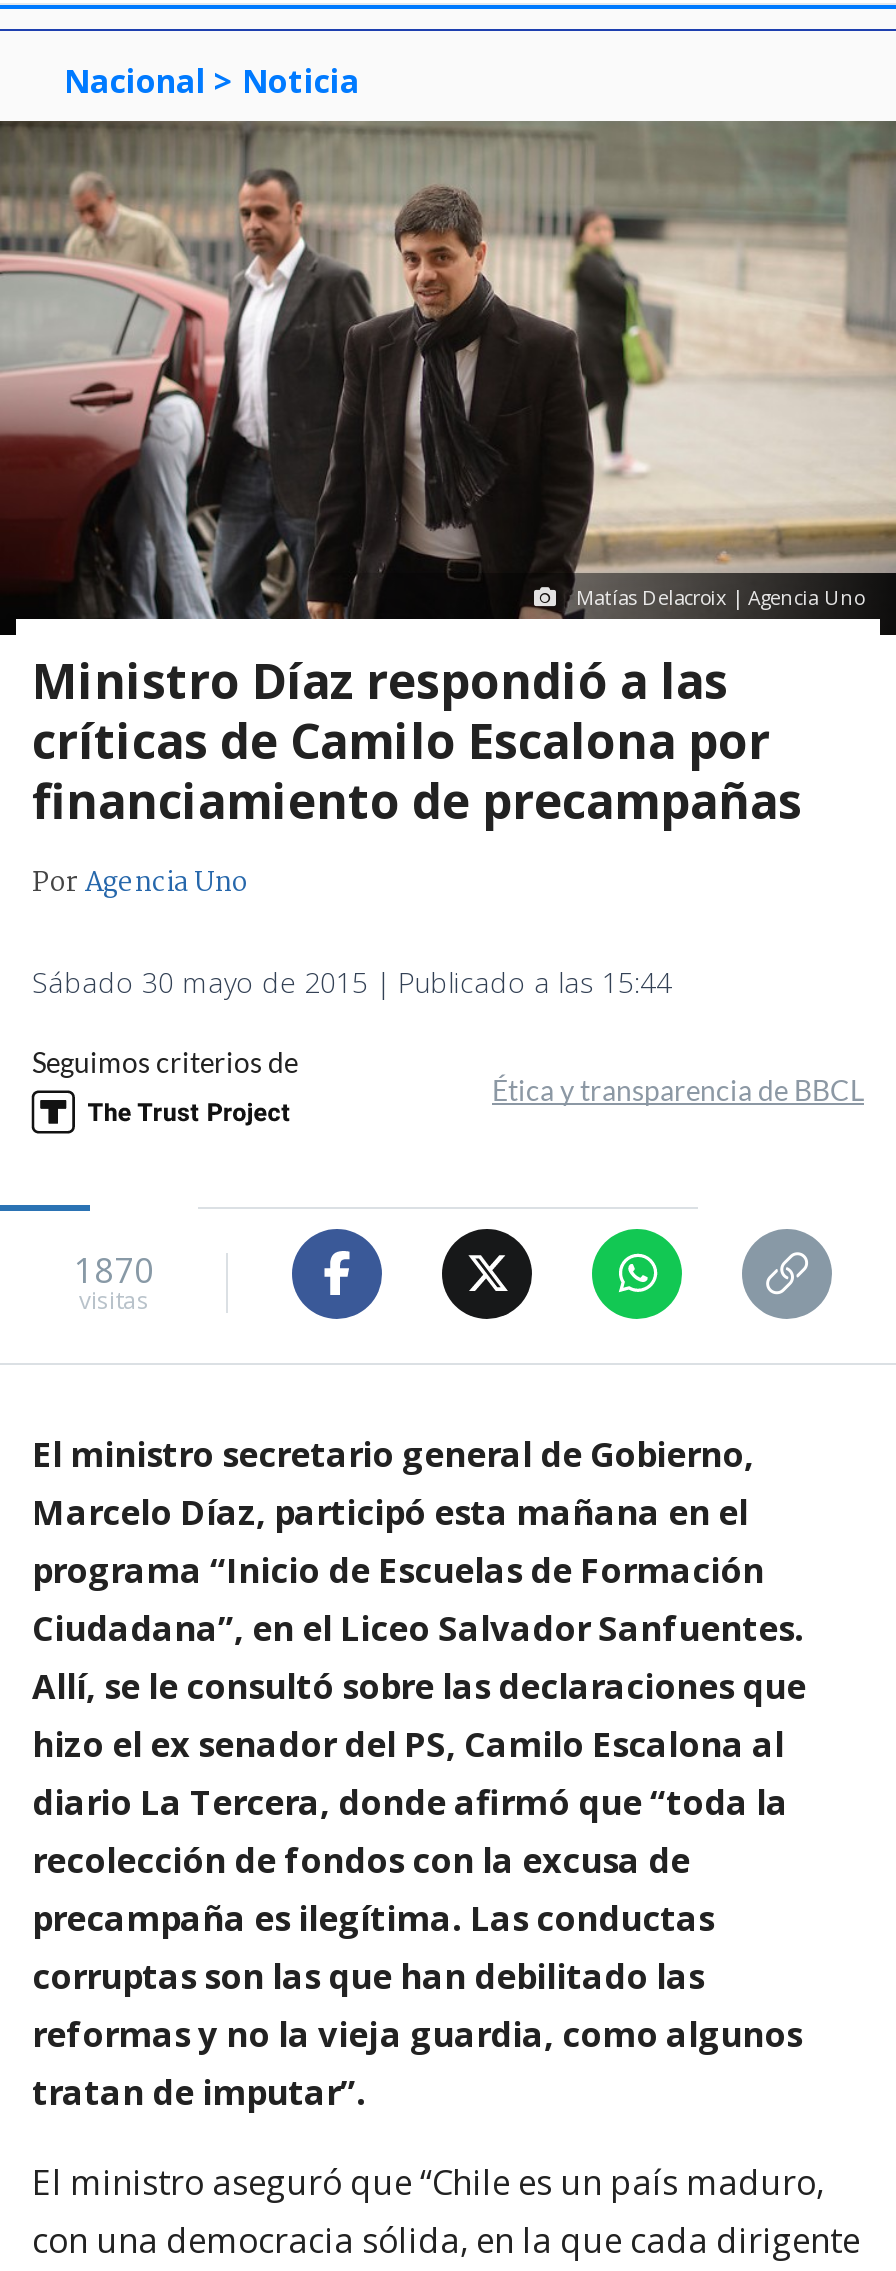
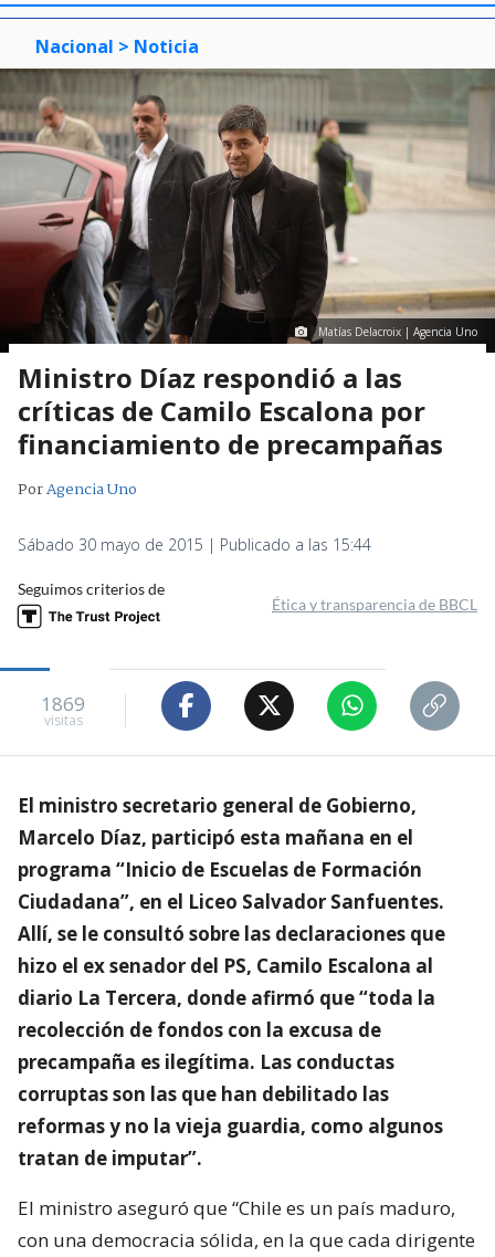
- 1870
+ 1869
